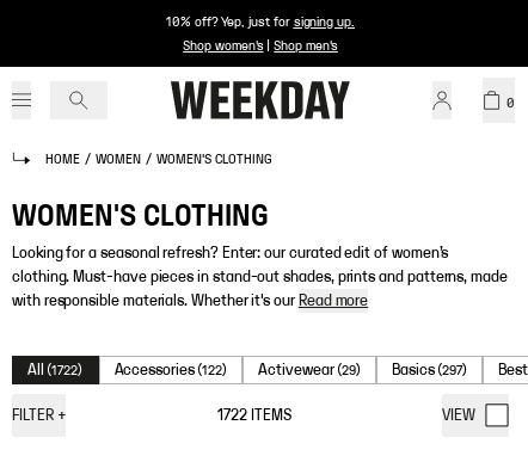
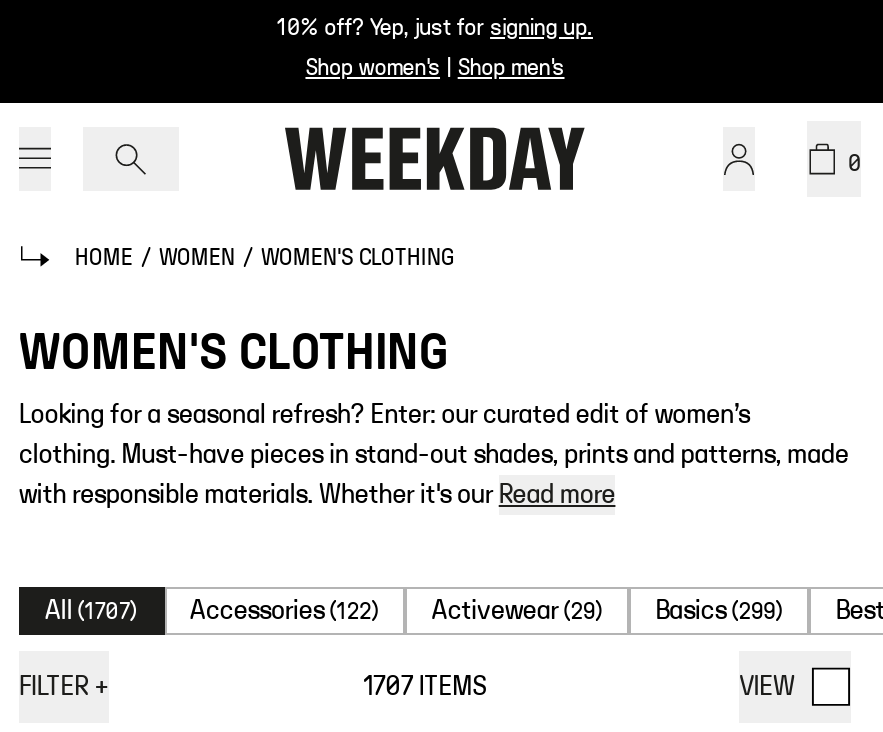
- All (1722)
+ All (1707)

- Basics (297)
+ Basics (299)

- 1722 ITEMS
+ 1707 ITEMS
